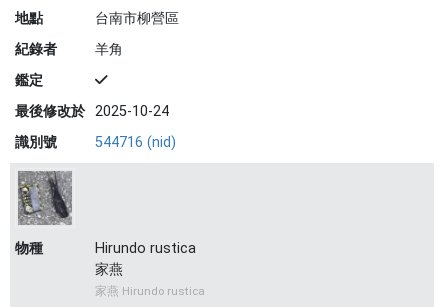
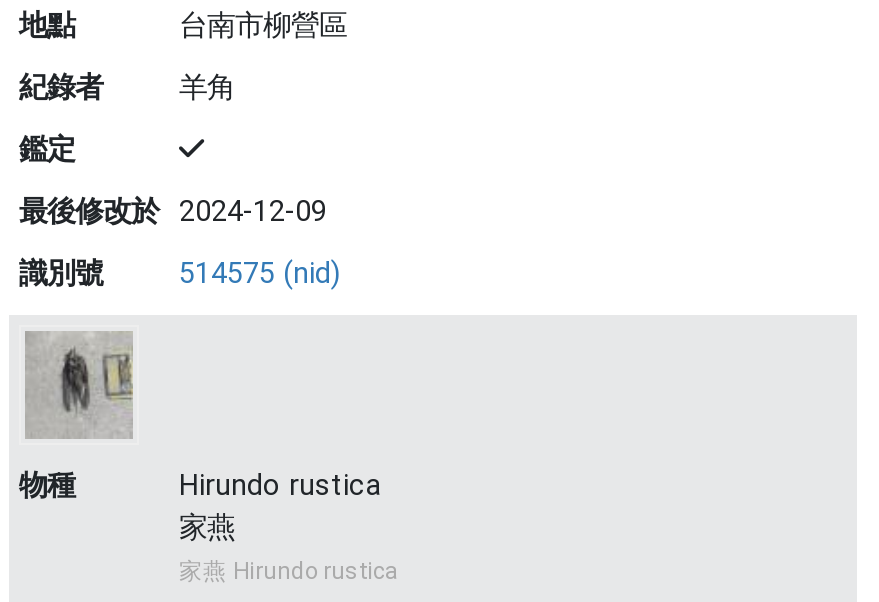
- 最後修改於 2025-10-24
+ 最後修改於 2024-12-09

- 544716 (nid)
+ 514575 (nid)

- [image]
+ [image]
